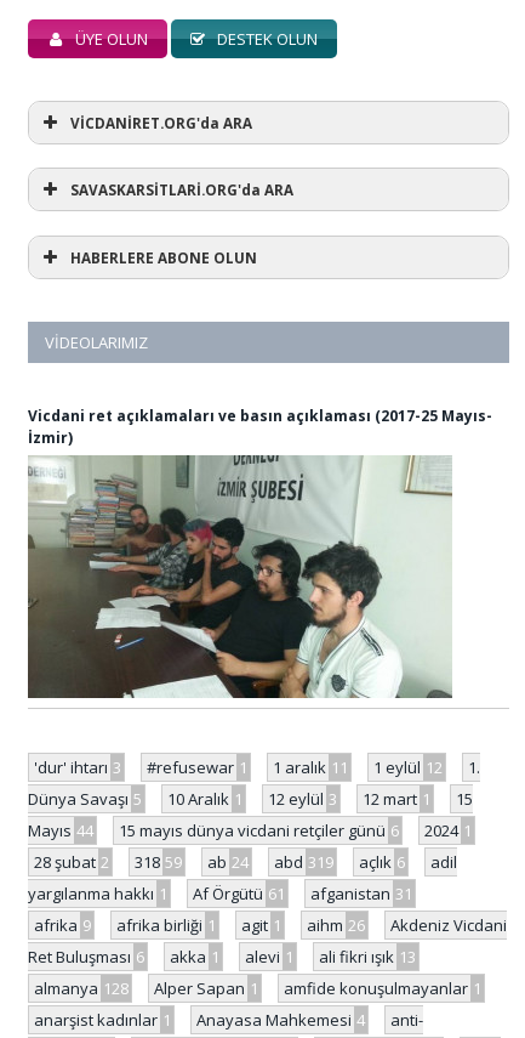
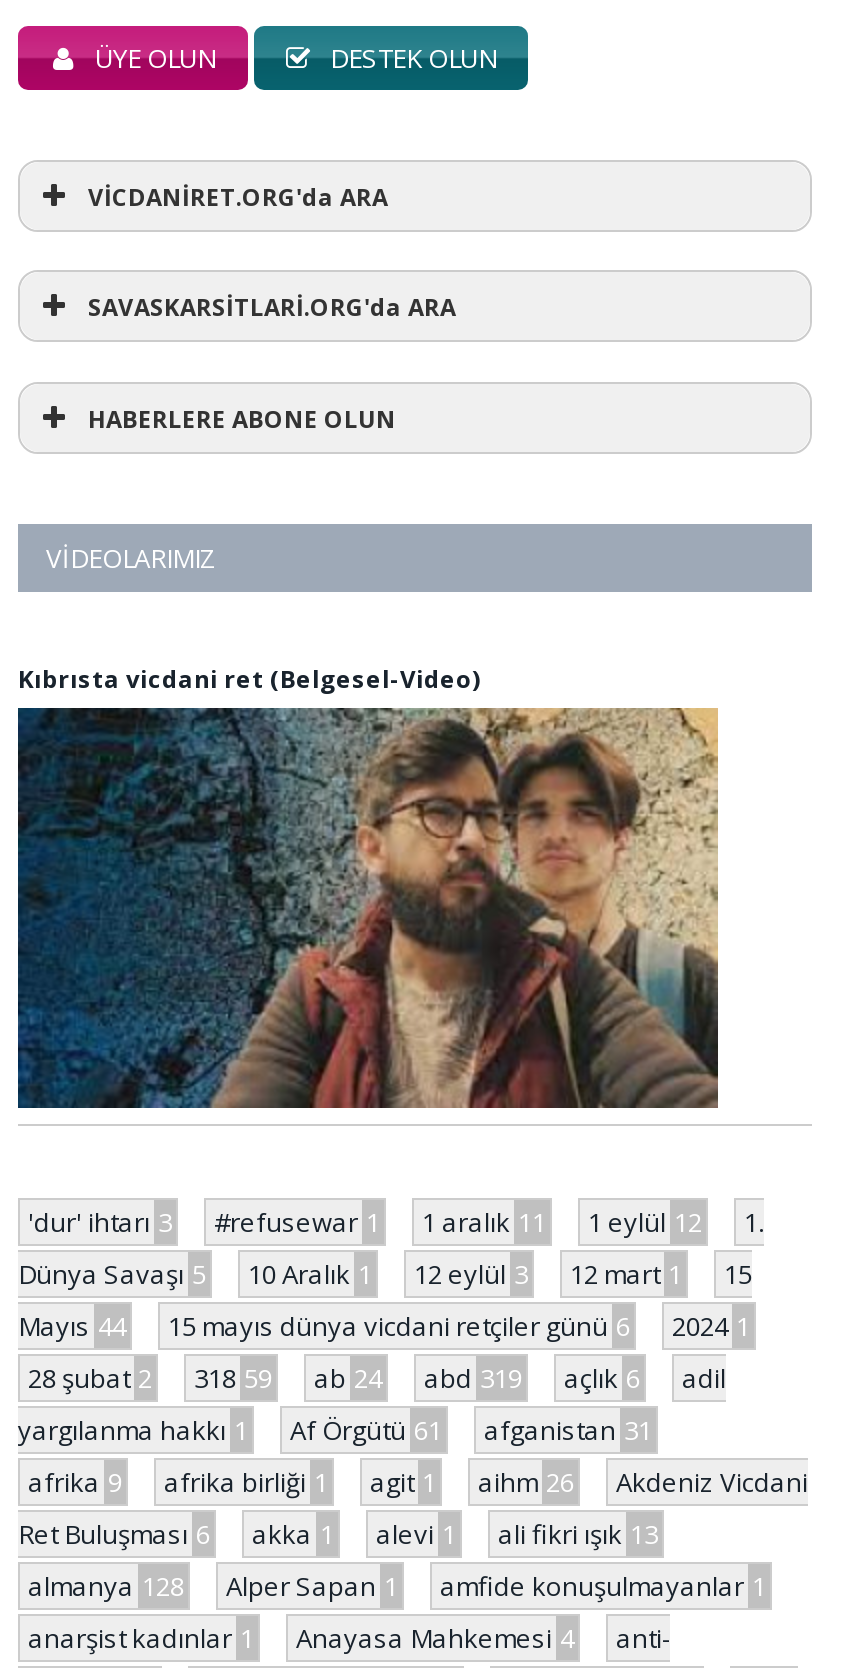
- Vicdani ret açıklamaları ve basın açıklaması (2017-25 Mayıs-
- İzmir)
+ Kıbrısta vicdani ret (Belgesel-Video)

- [image]
+ [image]
